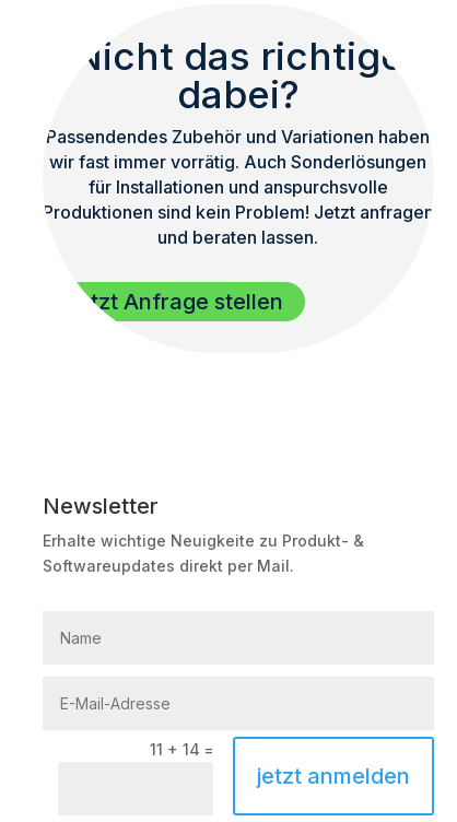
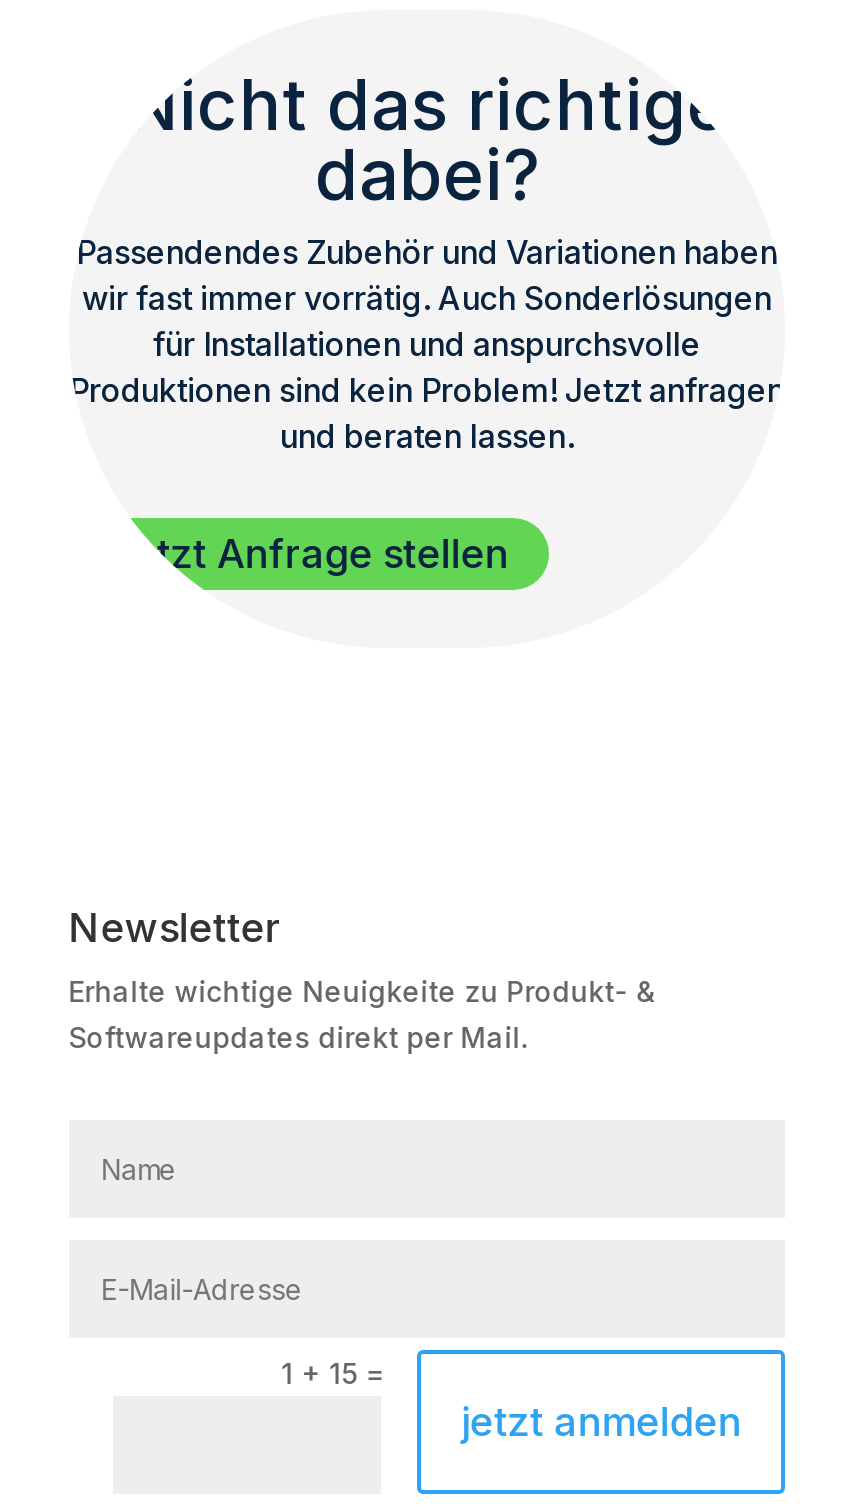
- 11 + 14 =
+ 1 + 15 =
